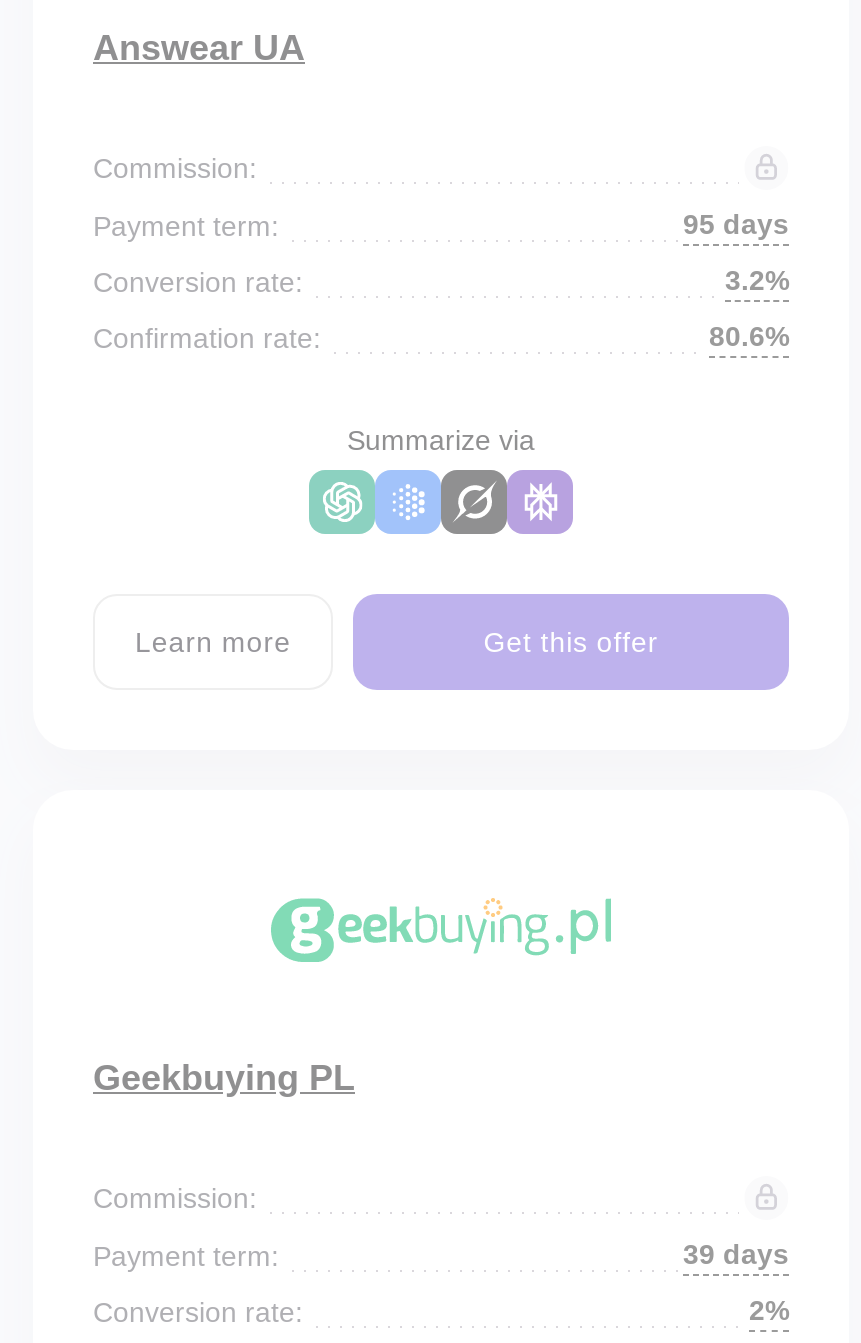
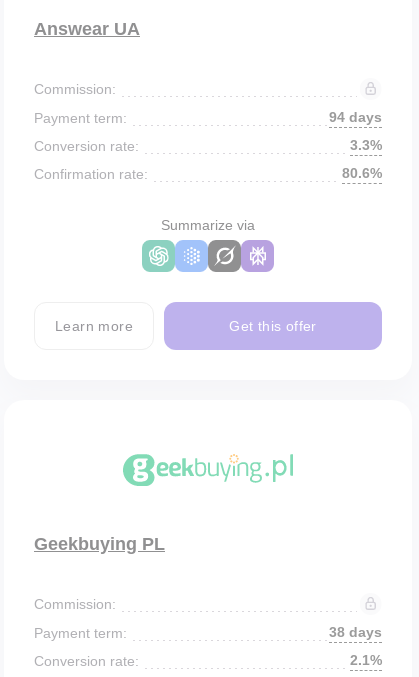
- 95 days
+ 94 days

- 3.2%
+ 3.3%

- 39 days
+ 38 days

- 2%
+ 2.1%
